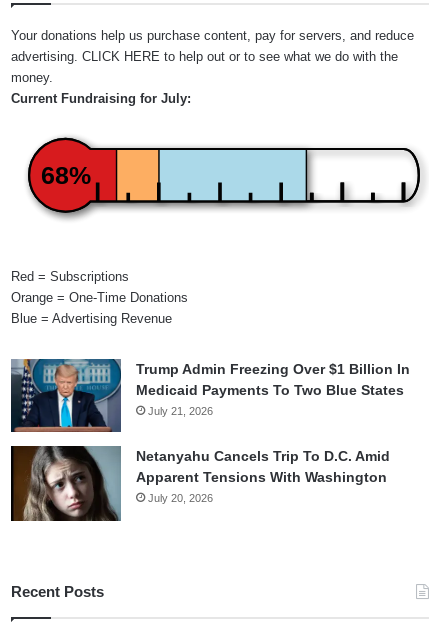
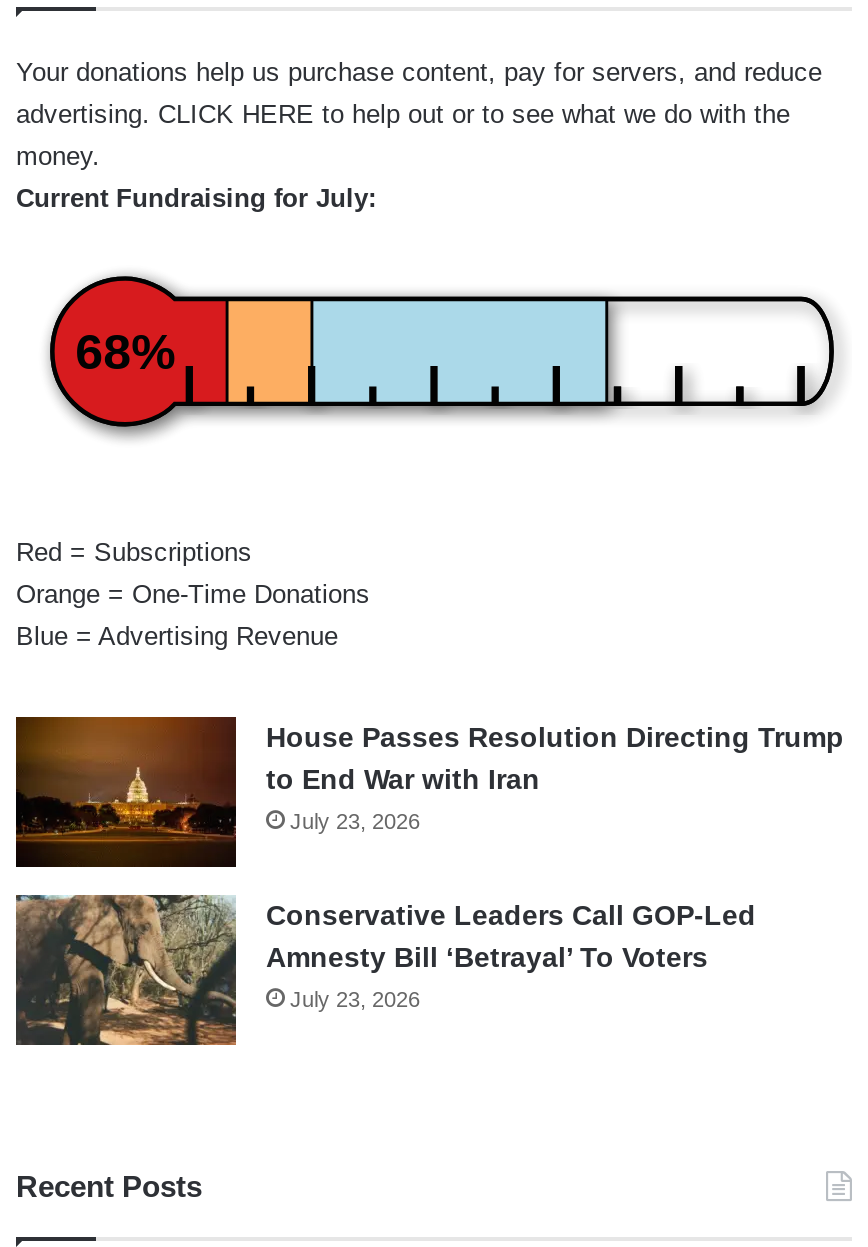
- [image]
- Trump Admin Freezing Over $1 Billion In
- Medicaid Payments To Two Blue States
- July 21, 2026
+ [image]
+ House Passes Resolution Directing Trump
+ to End War with Iran
+ July 23, 2026

- [image]
- Netanyahu Cancels Trip To D.C. Amid
- Apparent Tensions With Washington
- July 20, 2026
+ [image]
+ Conservative Leaders Call GOP-Led
+ Amnesty Bill ‘Betrayal’ To Voters
+ July 23, 2026
